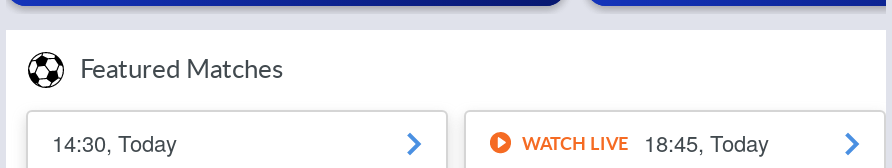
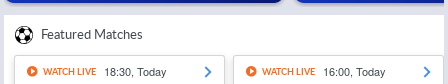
- 14:30, Today
+ WATCH LIVE
+ 18:30, Today

- WATCH LIVE 18:45, Today
+ WATCH LIVE 16:00, Today
